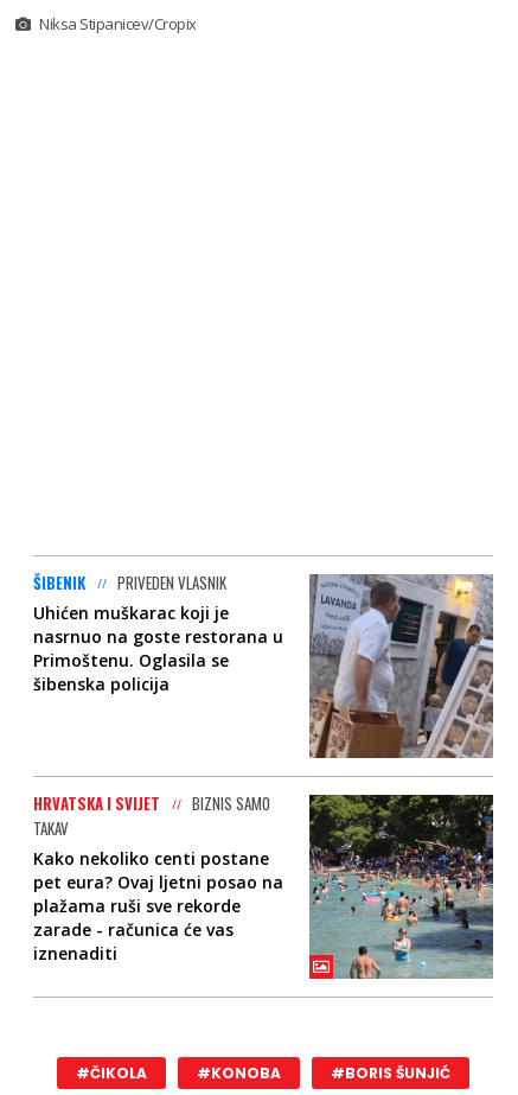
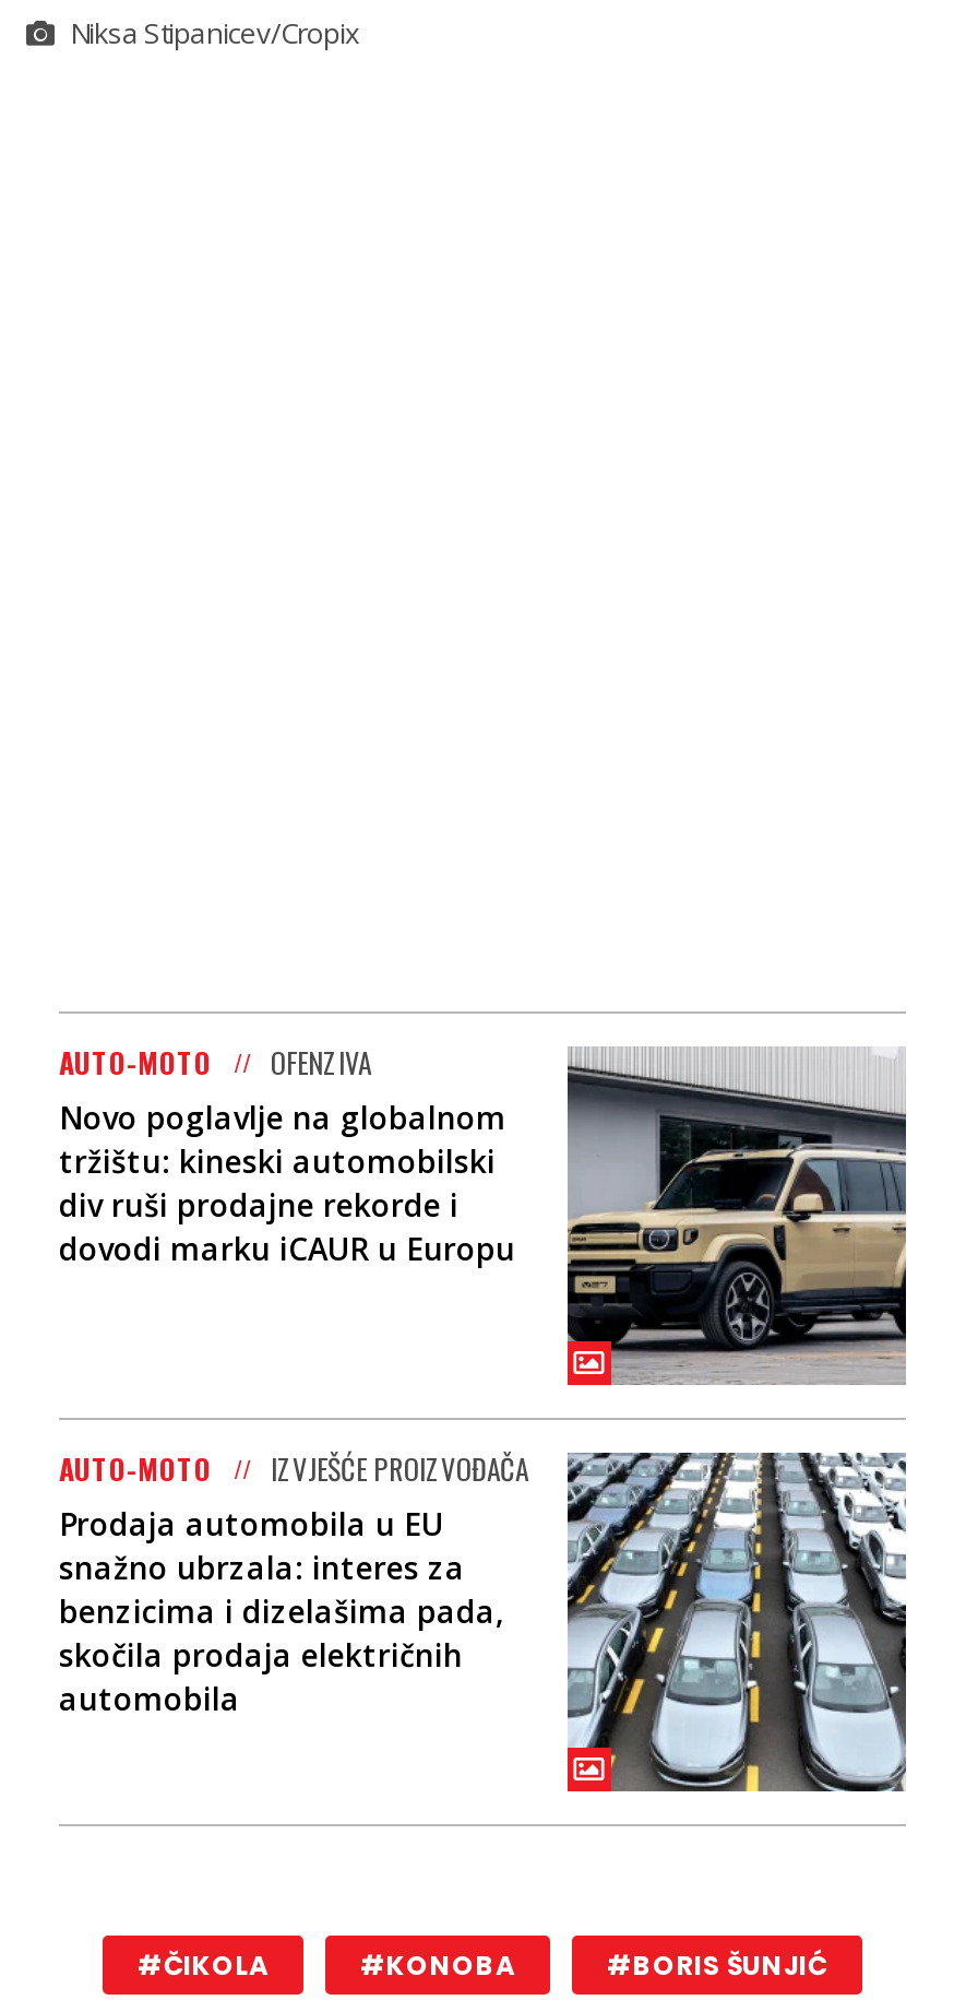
- [image]
- ŠIBENIK
- PRIVEDEN VLASNIK
- Uhićen muškarac koji je
- nasrnuo na goste restorana u
- Primoštenu. Oglasila se
- šibenska policija
+ [image]
+ AUTO-MOTO
+ OFENZIVA
+ Novo poglavlje na globalnom
+ tržištu: kineski automobilski
+ div ruši prodajne rekorde i
+ dovodi marku iCAUR u Europu

- [image]
- HRVATSKA I SVIJET
- BIZNIS SAMO
- TAKAV
- Kako nekoliko centi postane
- pet eura? Ovaj ljetni posao na
- plažama ruši sve rekorde
- zarade - računica će vas
- iznenaditi
+ [image]
+ AUTO-MOTO
+ IZVJEŠĆE PROIZVOĐAČA
+ Prodaja automobila u EU
+ snažno ubrzala: interes za
+ benzicima i dizelašima pada,
+ skočila prodaja električnih
+ automobila
